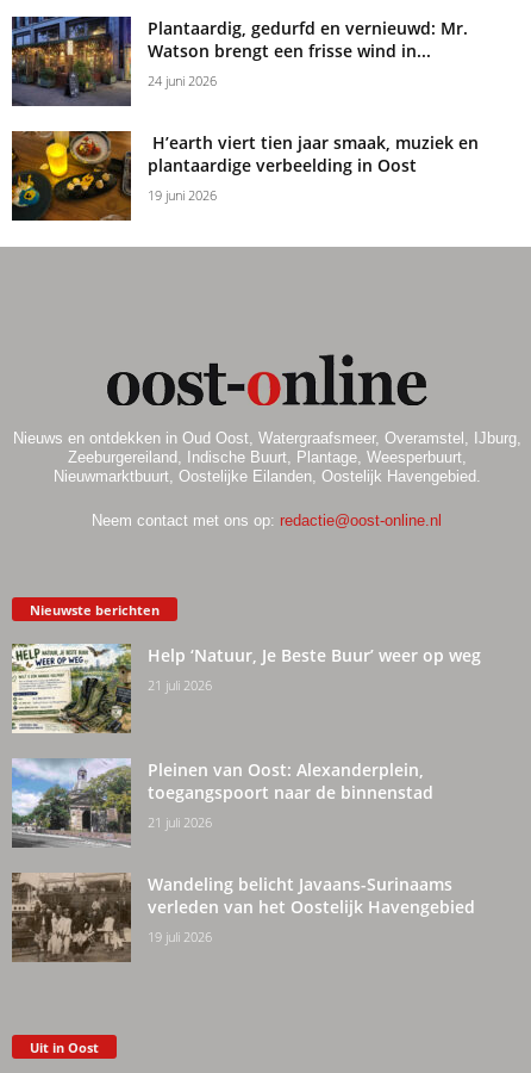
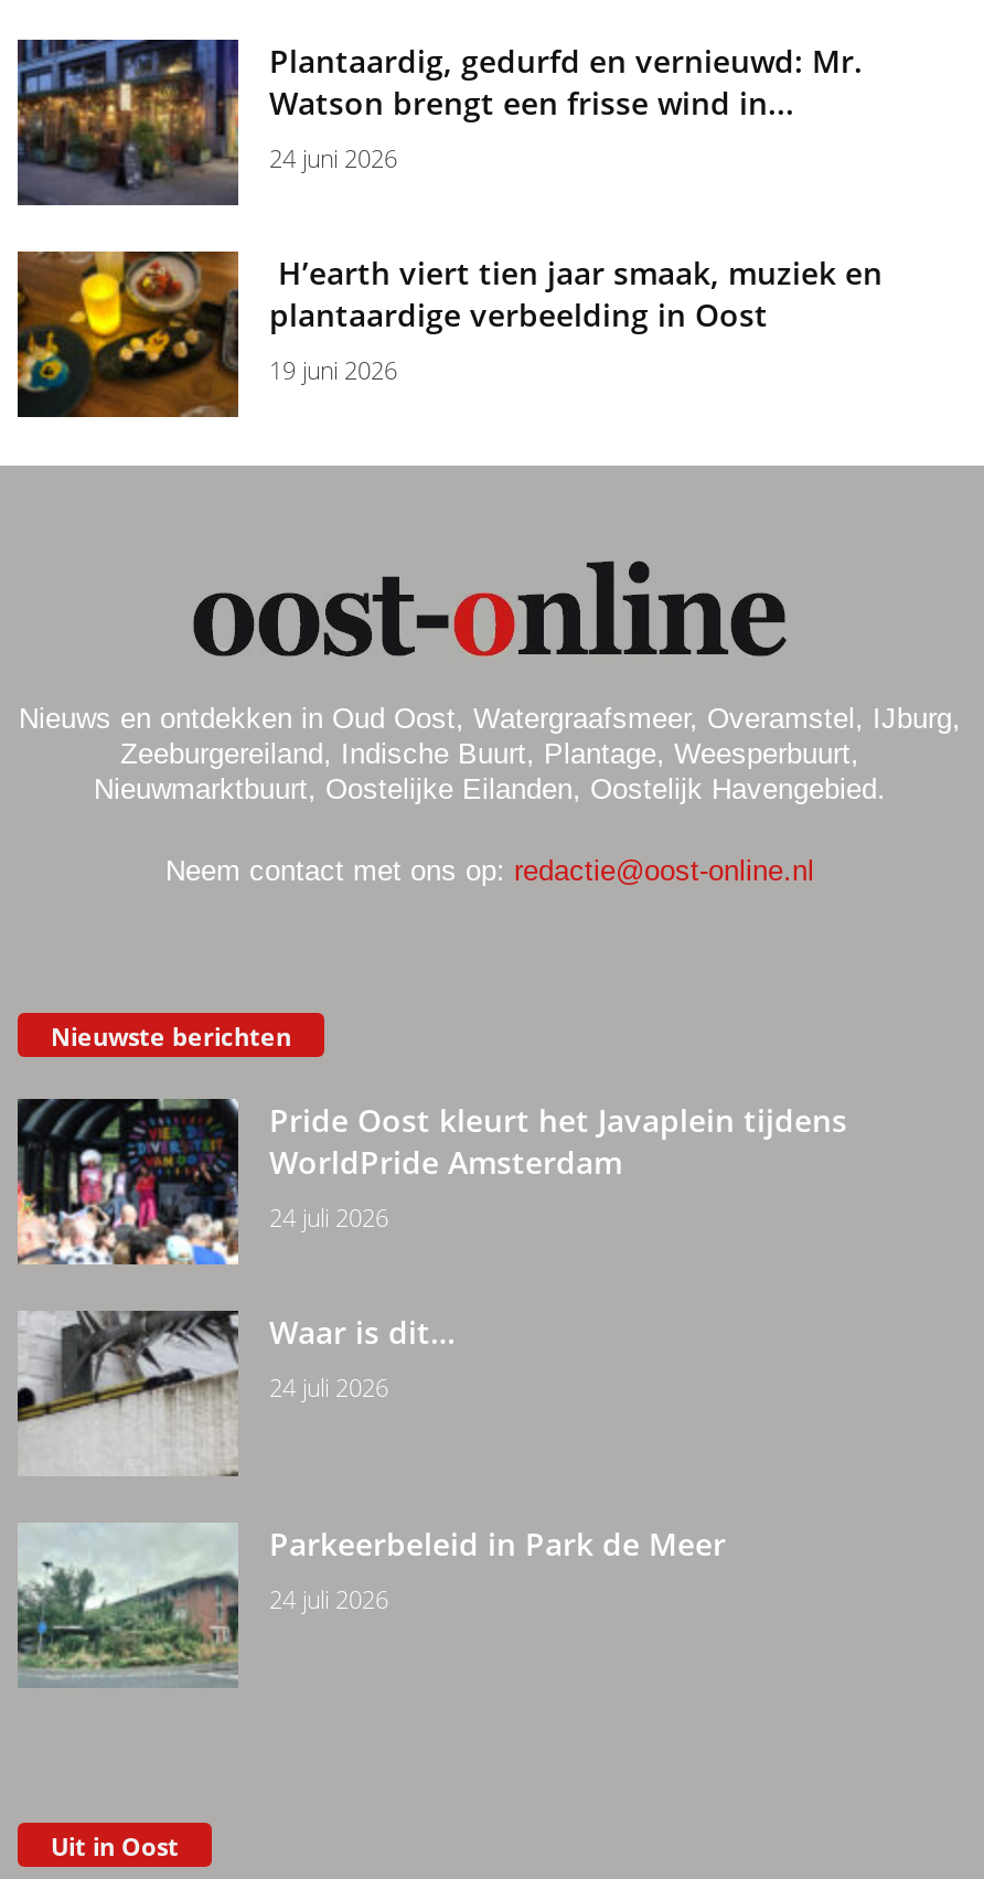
- [image]
- Help ‘Natuur, Je Beste Buur’ weer op weg
- 21 juli 2026
+ [image]
+ Pride Oost kleurt het Javaplein tijdens
+ WorldPride Amsterdam
+ 24 juli 2026

- [image]
- Pleinen van Oost: Alexanderplein,
- toegangspoort naar de binnenstad
- 21 juli 2026
+ [image]
+ Waar is dit…
+ 24 juli 2026

- [image]
- Wandeling belicht Javaans-Surinaams
- verleden van het Oostelijk Havengebied
- 19 juli 2026
+ [image]
+ Parkeerbeleid in Park de Meer
+ 24 juli 2026
